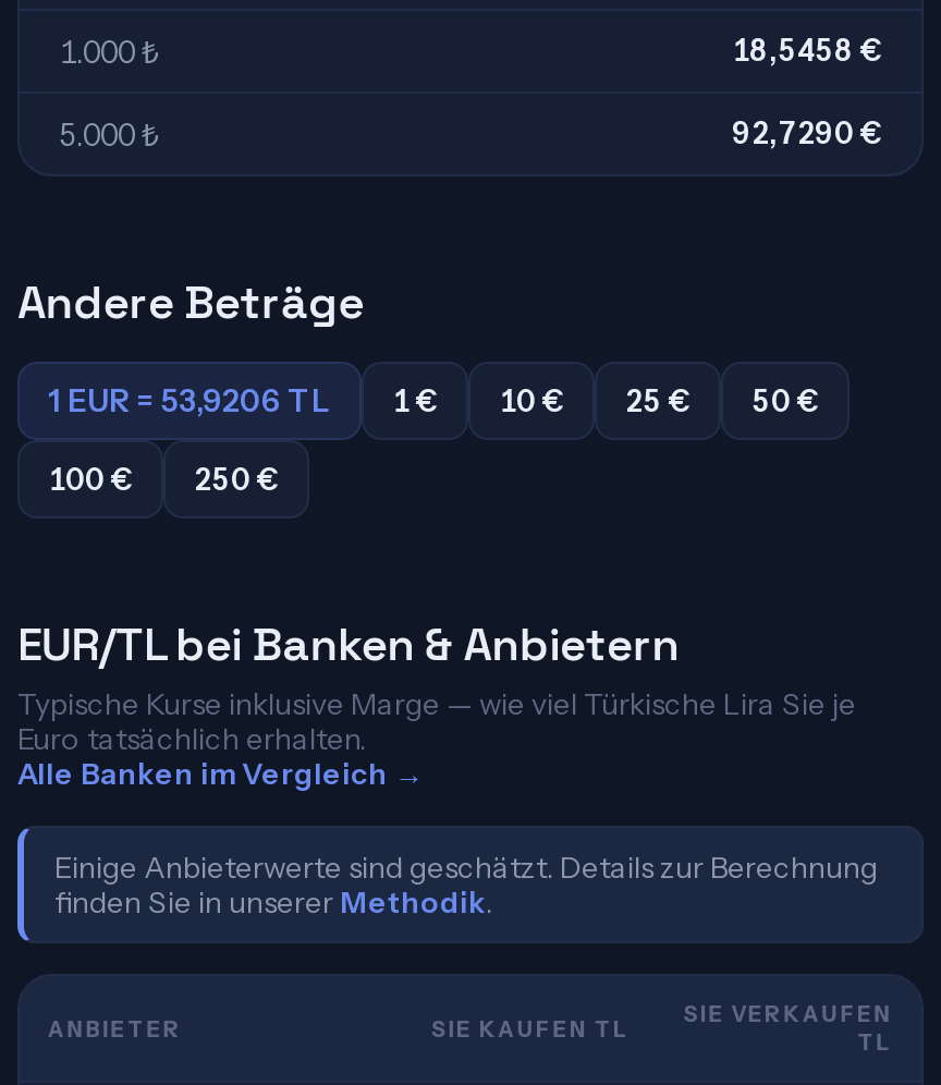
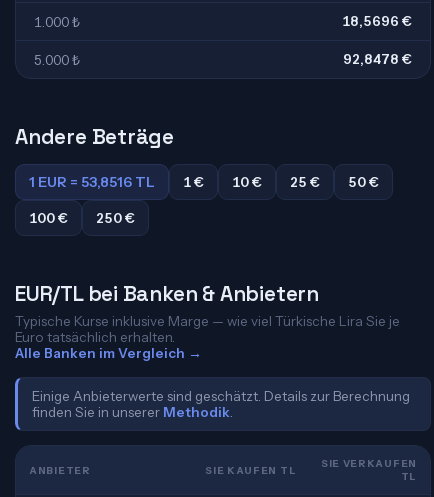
- 18,5458 €
+ 18,5696 €

- 92,7290 €
+ 92,8478 €

- 1 EUR = 53,9206 TL 1 € 10 € 25 € 50 €
+ 1 EUR = 53,8516 TL 1 € 10 € 25 € 50 €
